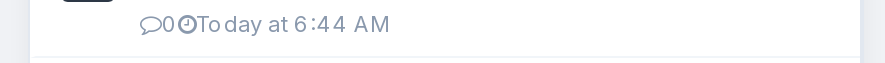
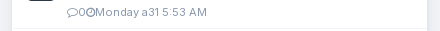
- 0 Today at 6:44 AM
+ 0 Monday a31 5:53 AM
